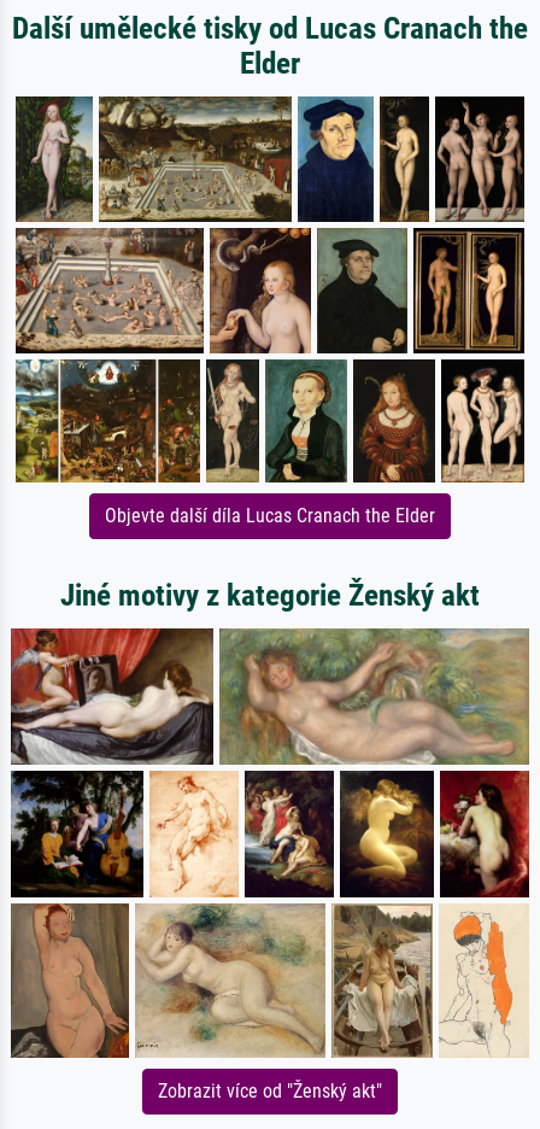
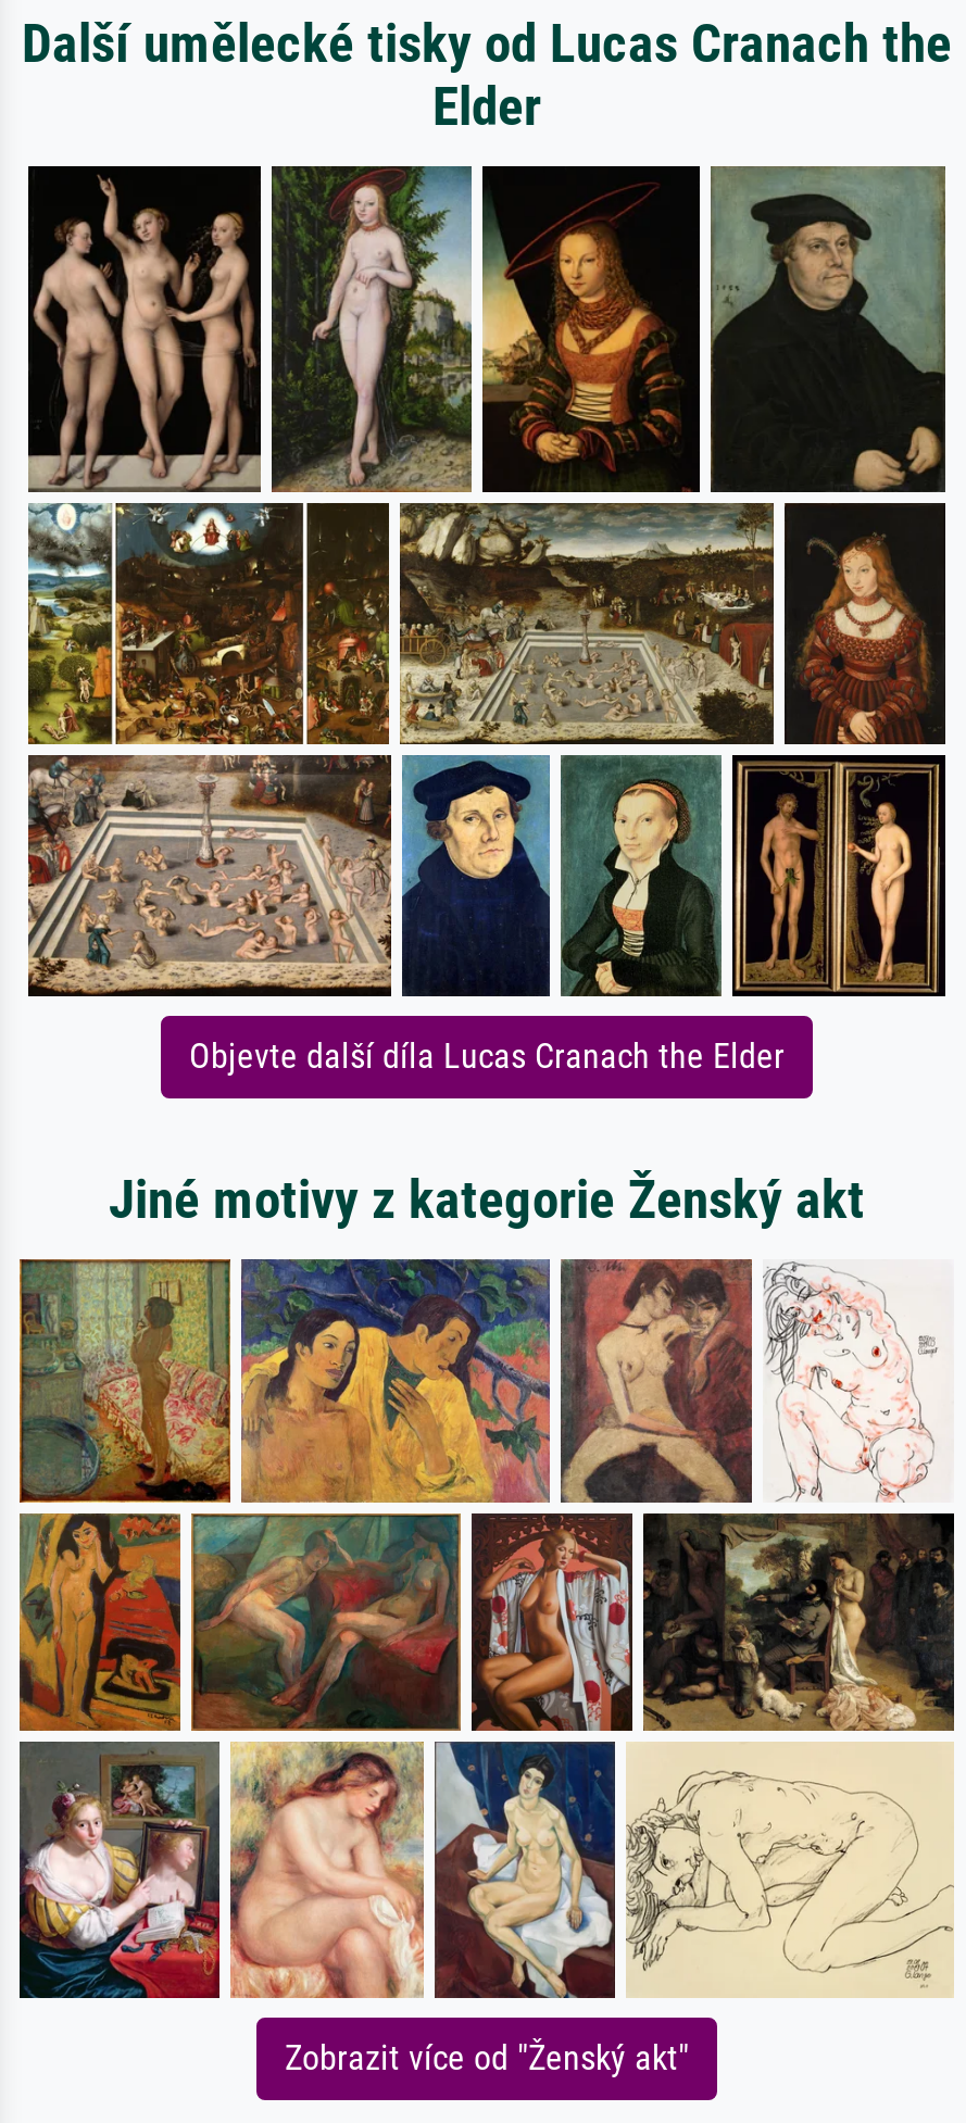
- [image]
+ [image]

moved down: Objevte další díla Lucas Cranach the Elder | Jiné motivy z kategorie Ženský akt

- [image]
+ [image]
